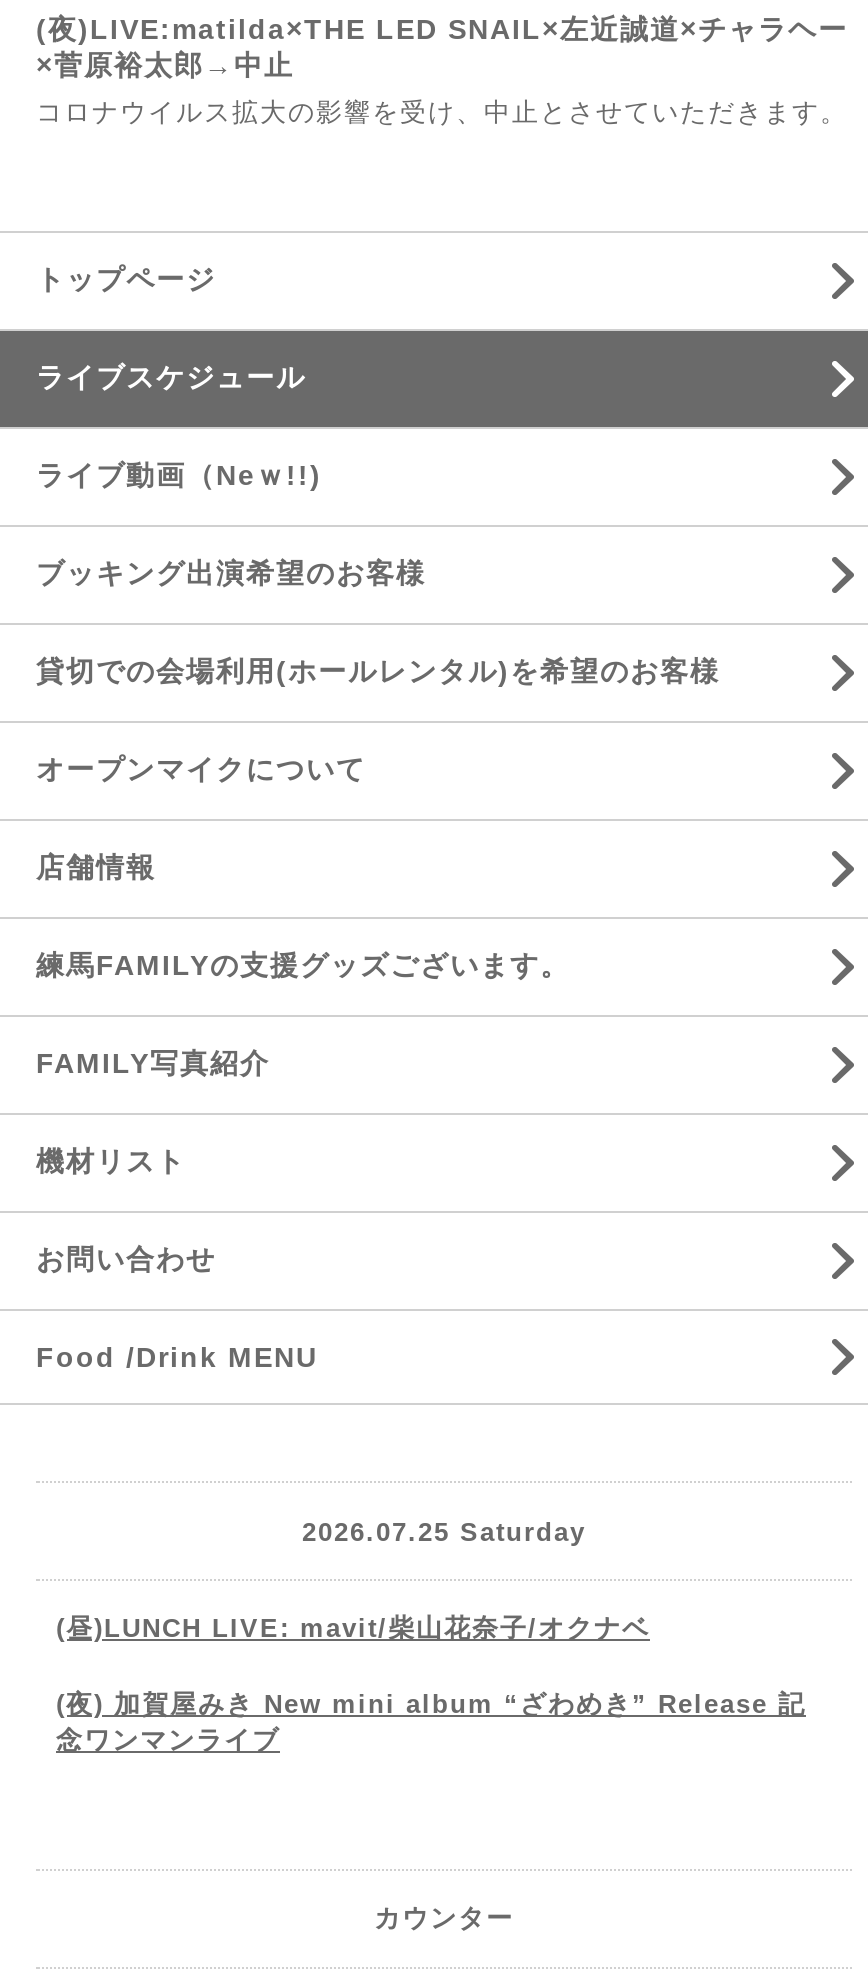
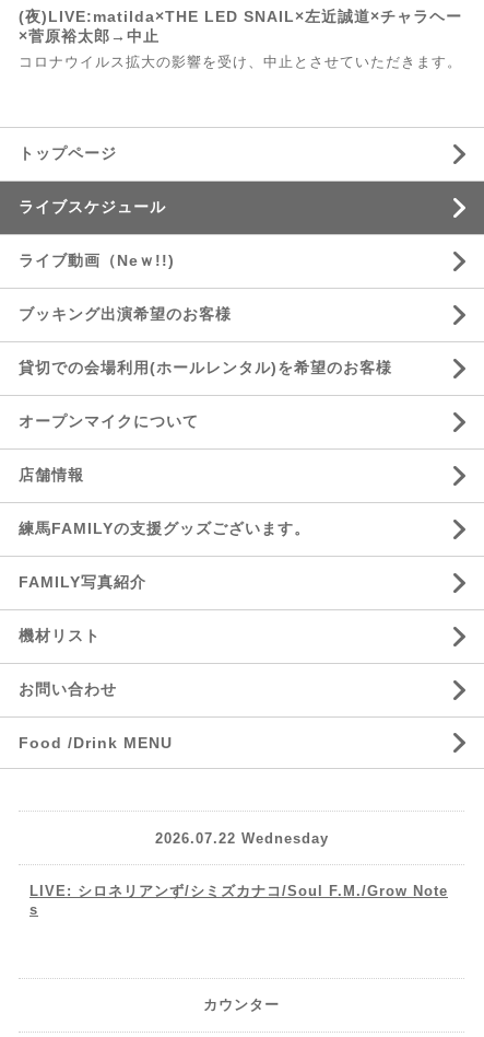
- 2026.07.25 Saturday
- (昼)LUNCH LIVE: mavit/柴山花奈子/オクナベ
- (夜) 加賀屋みき New mini album “ざわめき” Release 記
- 念ワンマンライブ
+ 2026.07.22 Wednesday
+ LIVE: シロネリアンず/シミズカナコ/Soul F.M./Grow Note
+ s
